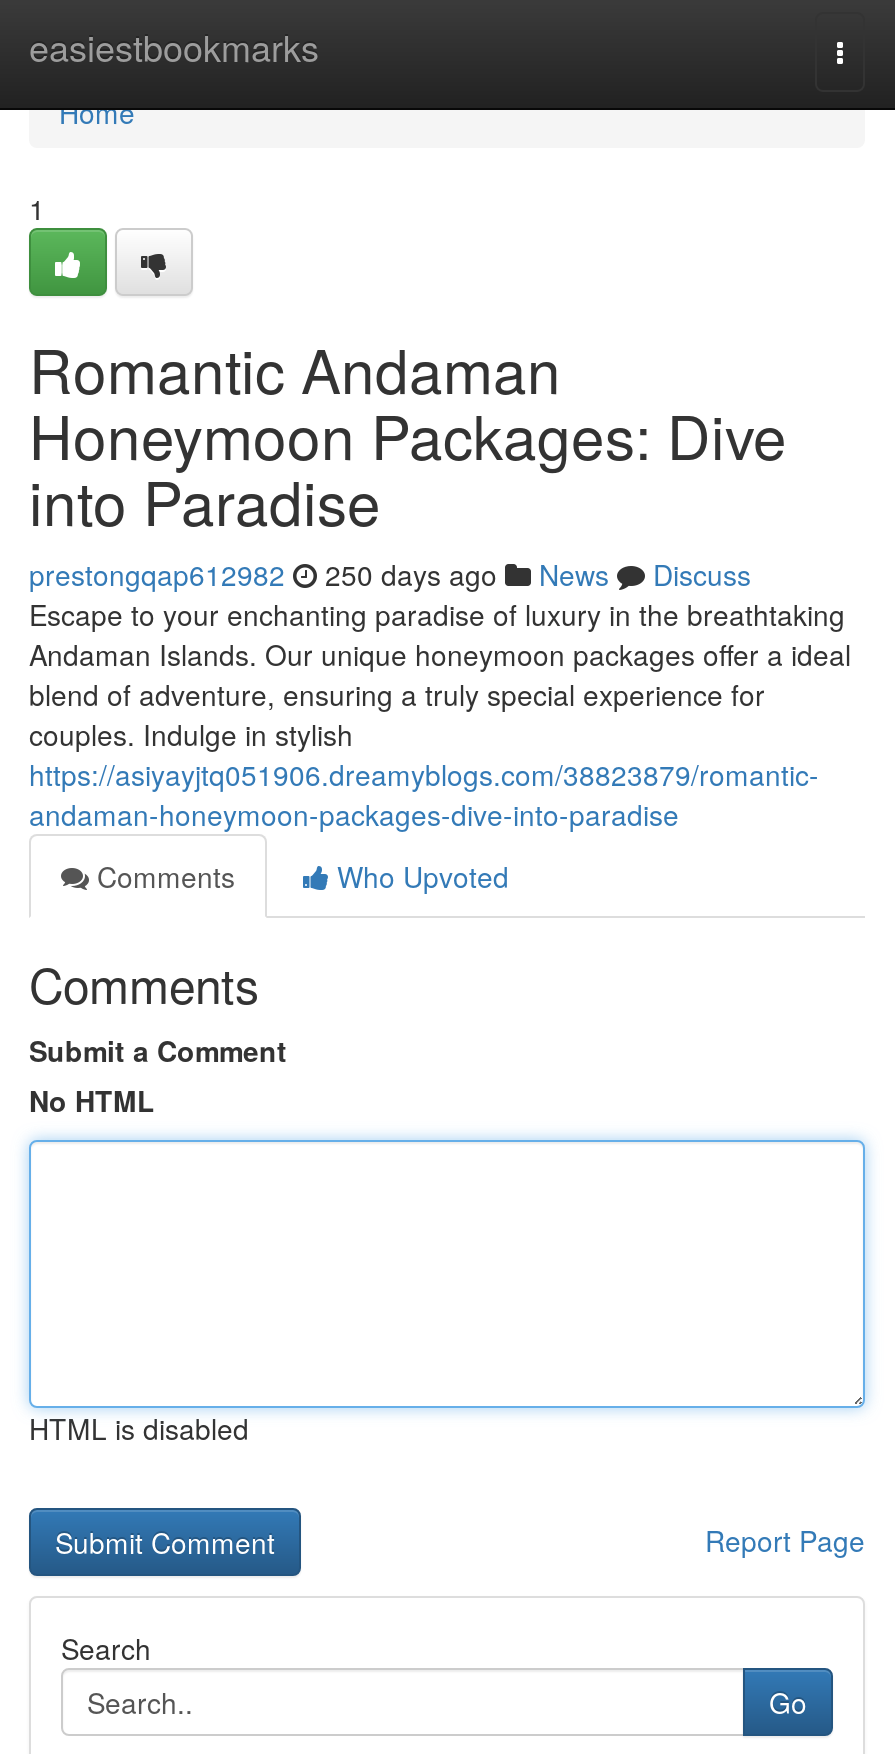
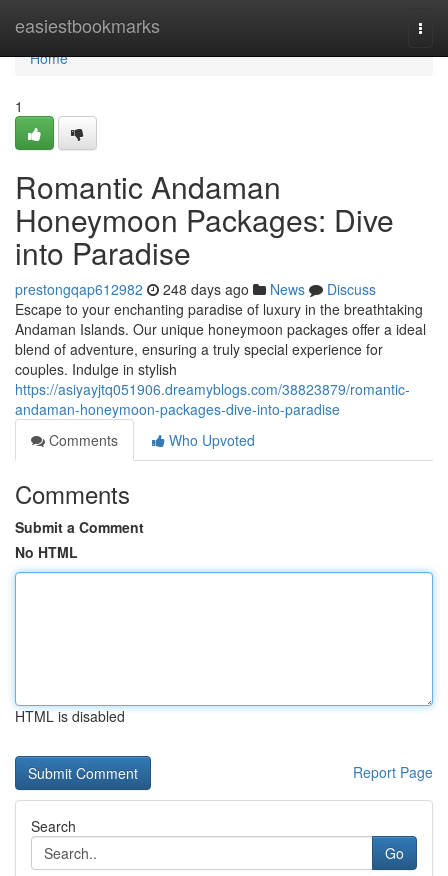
- prestongqap612982 250 days ago News Discuss
+ prestongqap612982 248 days ago News Discuss
